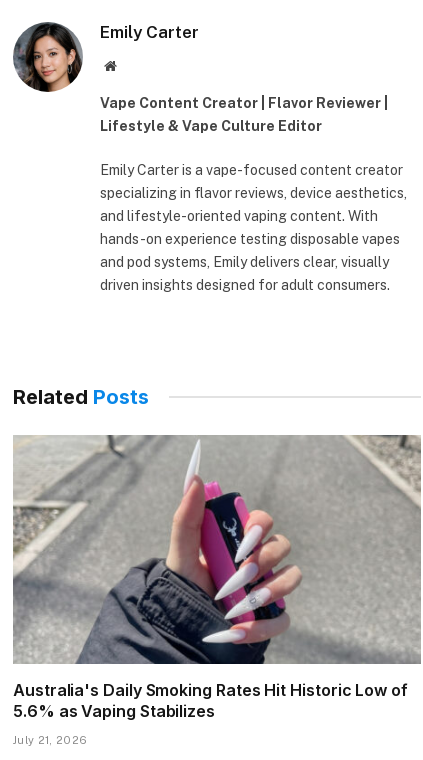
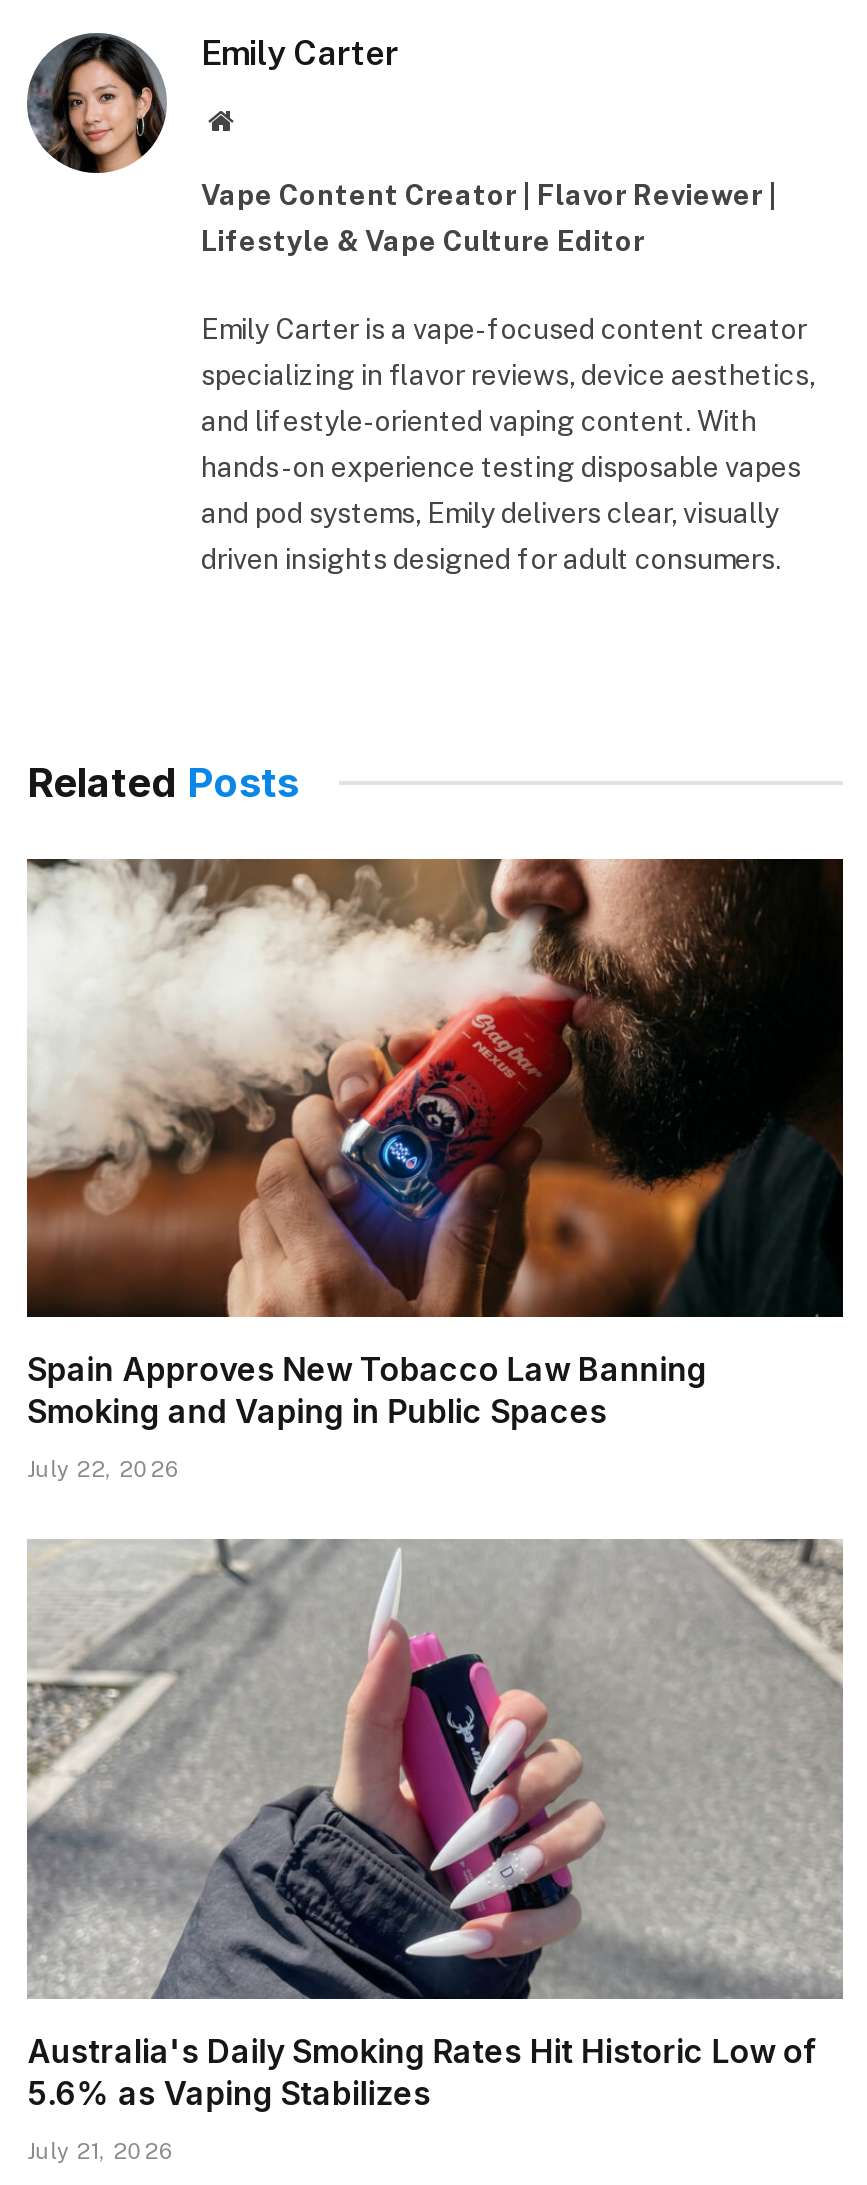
+ [image]
+ Spain Approves New Tobacco Law Banning
+ Smoking and Vaping in Public Spaces
+ July 22, 2026
